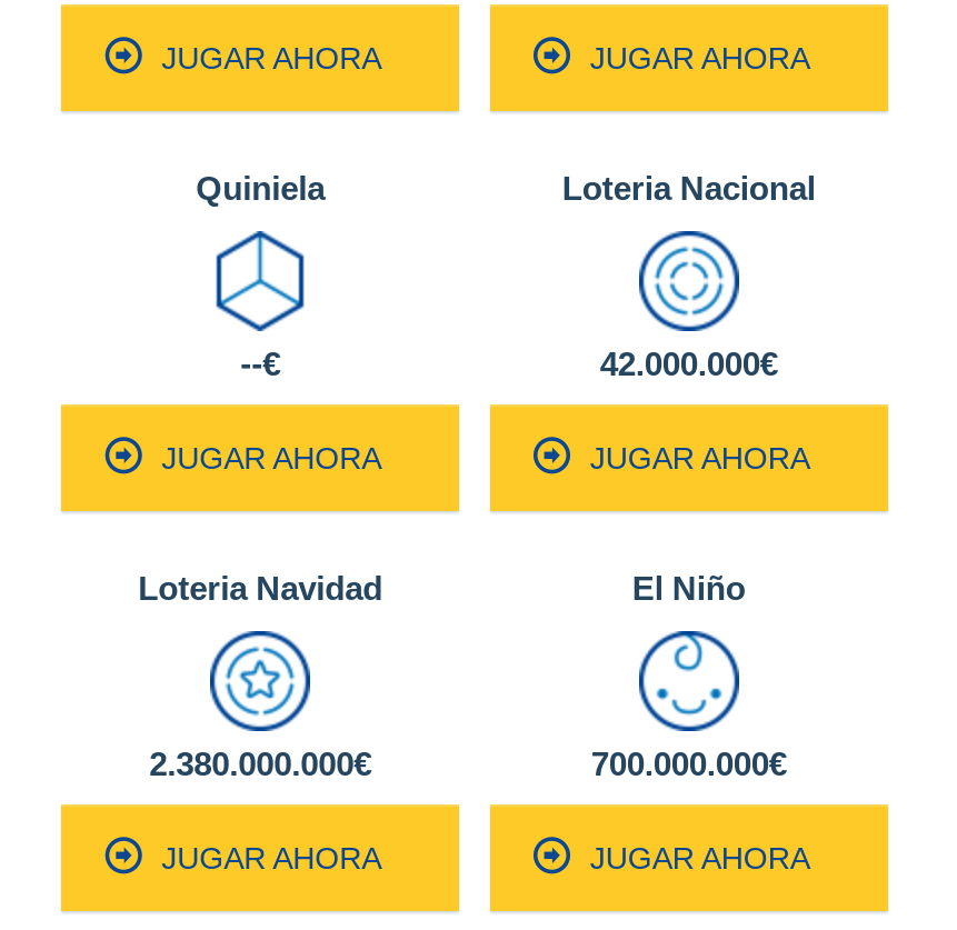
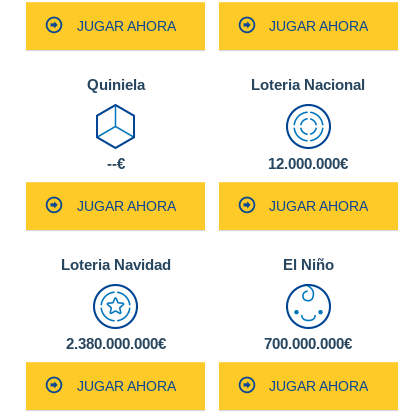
- 42.000.000€
+ 12.000.000€
